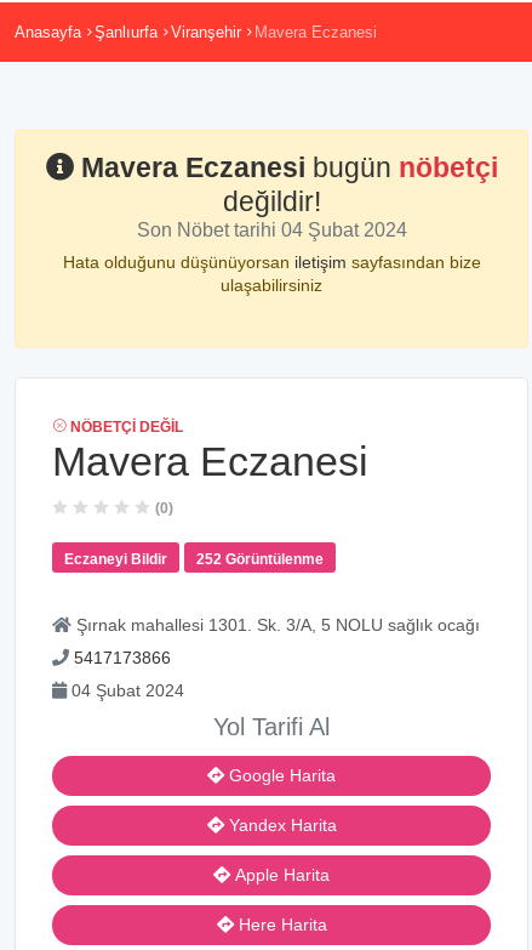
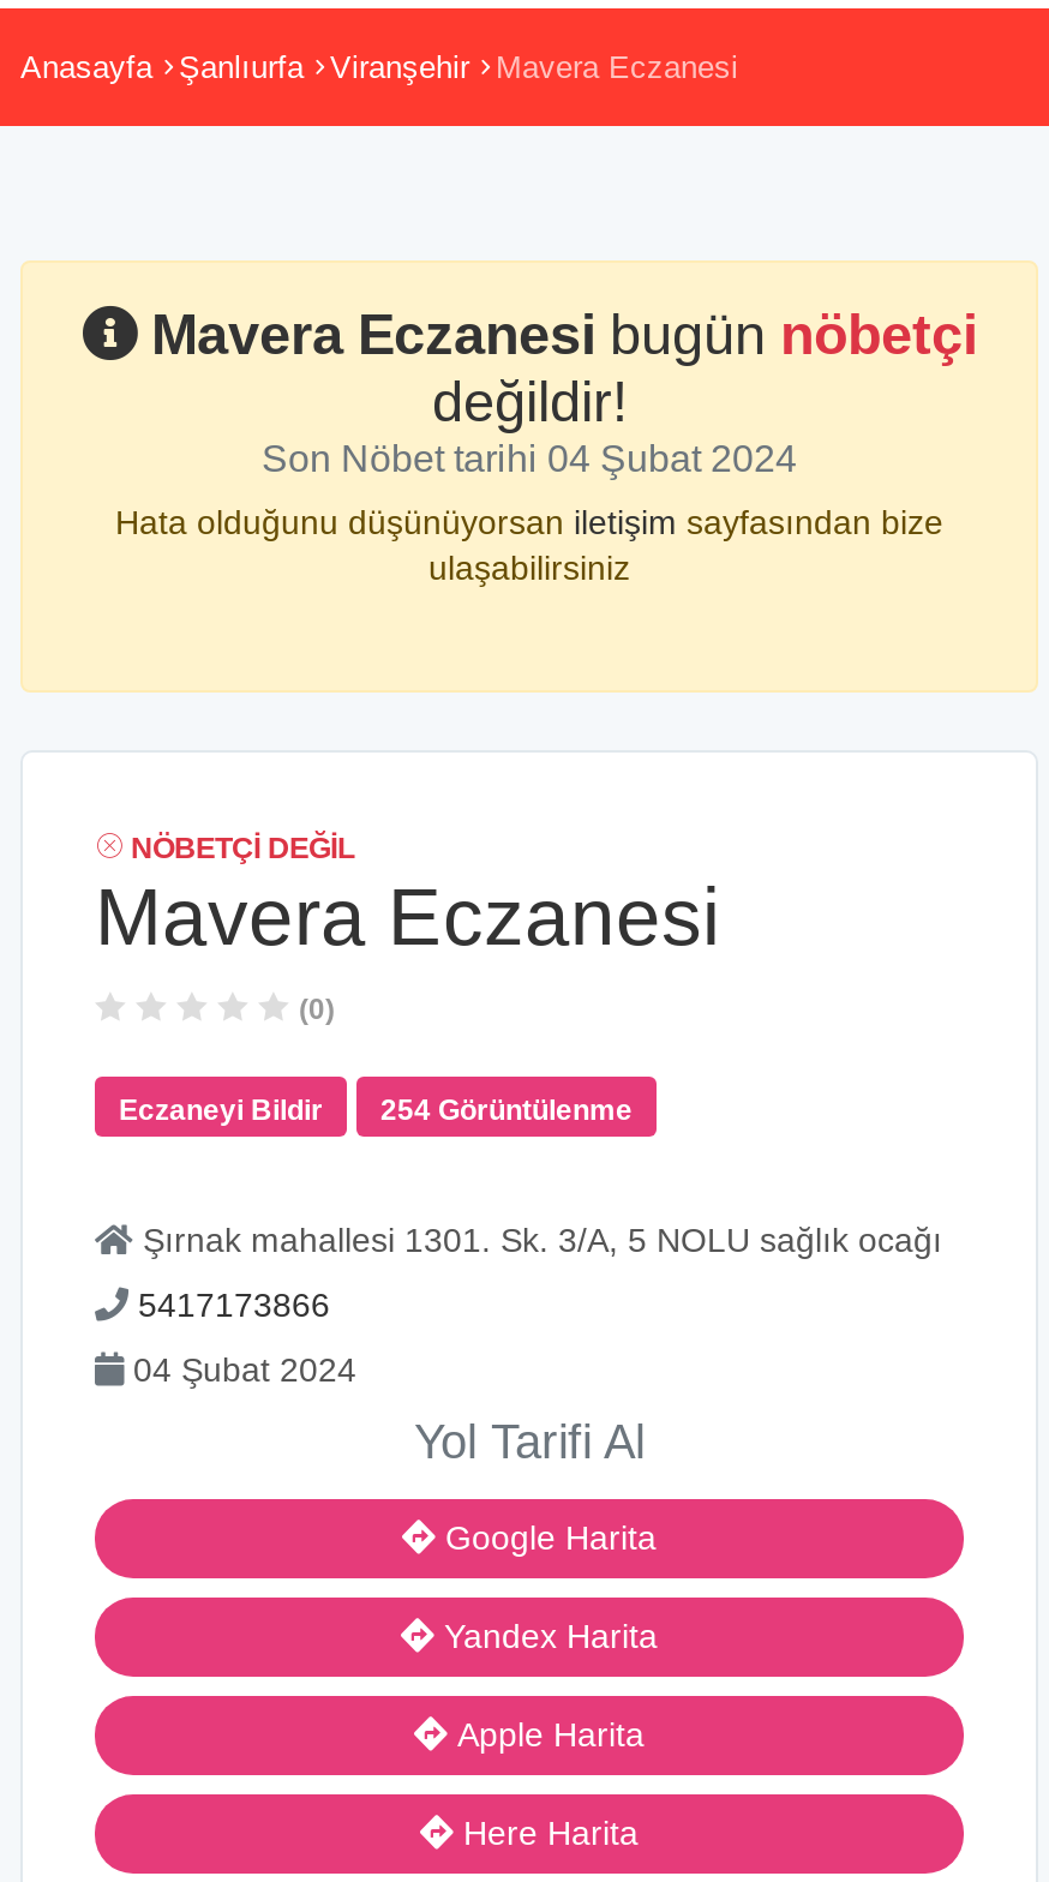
- 252 Görüntülenme
+ 254 Görüntülenme
